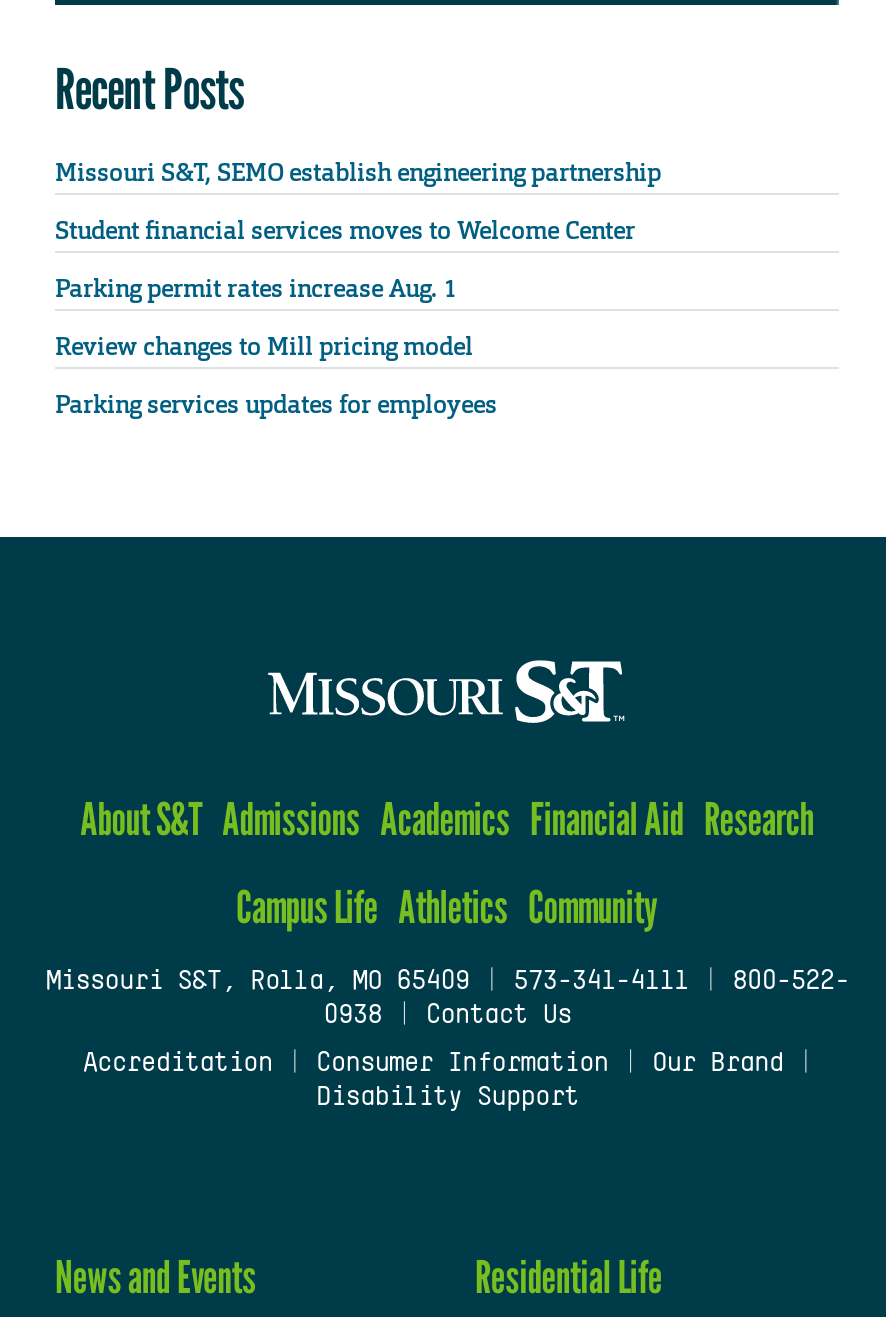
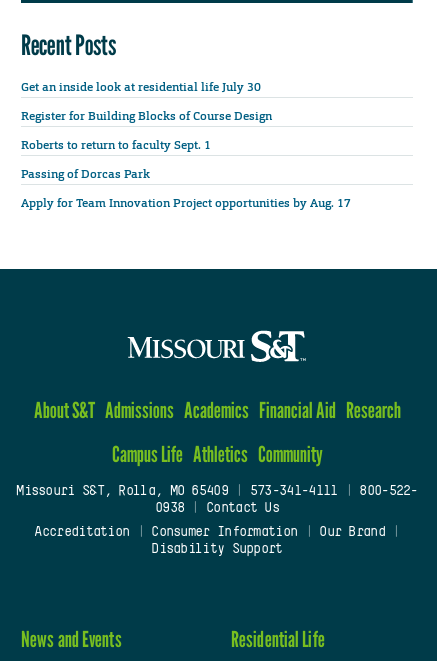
- Missouri S&T, SEMO establish engineering partnership
+ Get an inside look at residential life July 30

- Student financial services moves to Welcome Center
+ Register for Building Blocks of Course Design

- Parking permit rates increase Aug. 1
+ Roberts to return to faculty Sept. 1

- Review changes to Mill pricing model
+ Passing of Dorcas Park

- Parking services updates for employees
+ Apply for Team Innovation Project opportunities by Aug. 17
